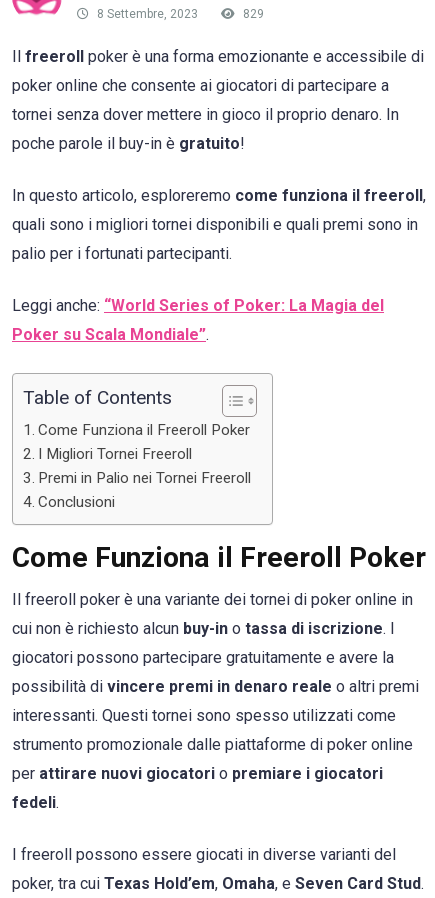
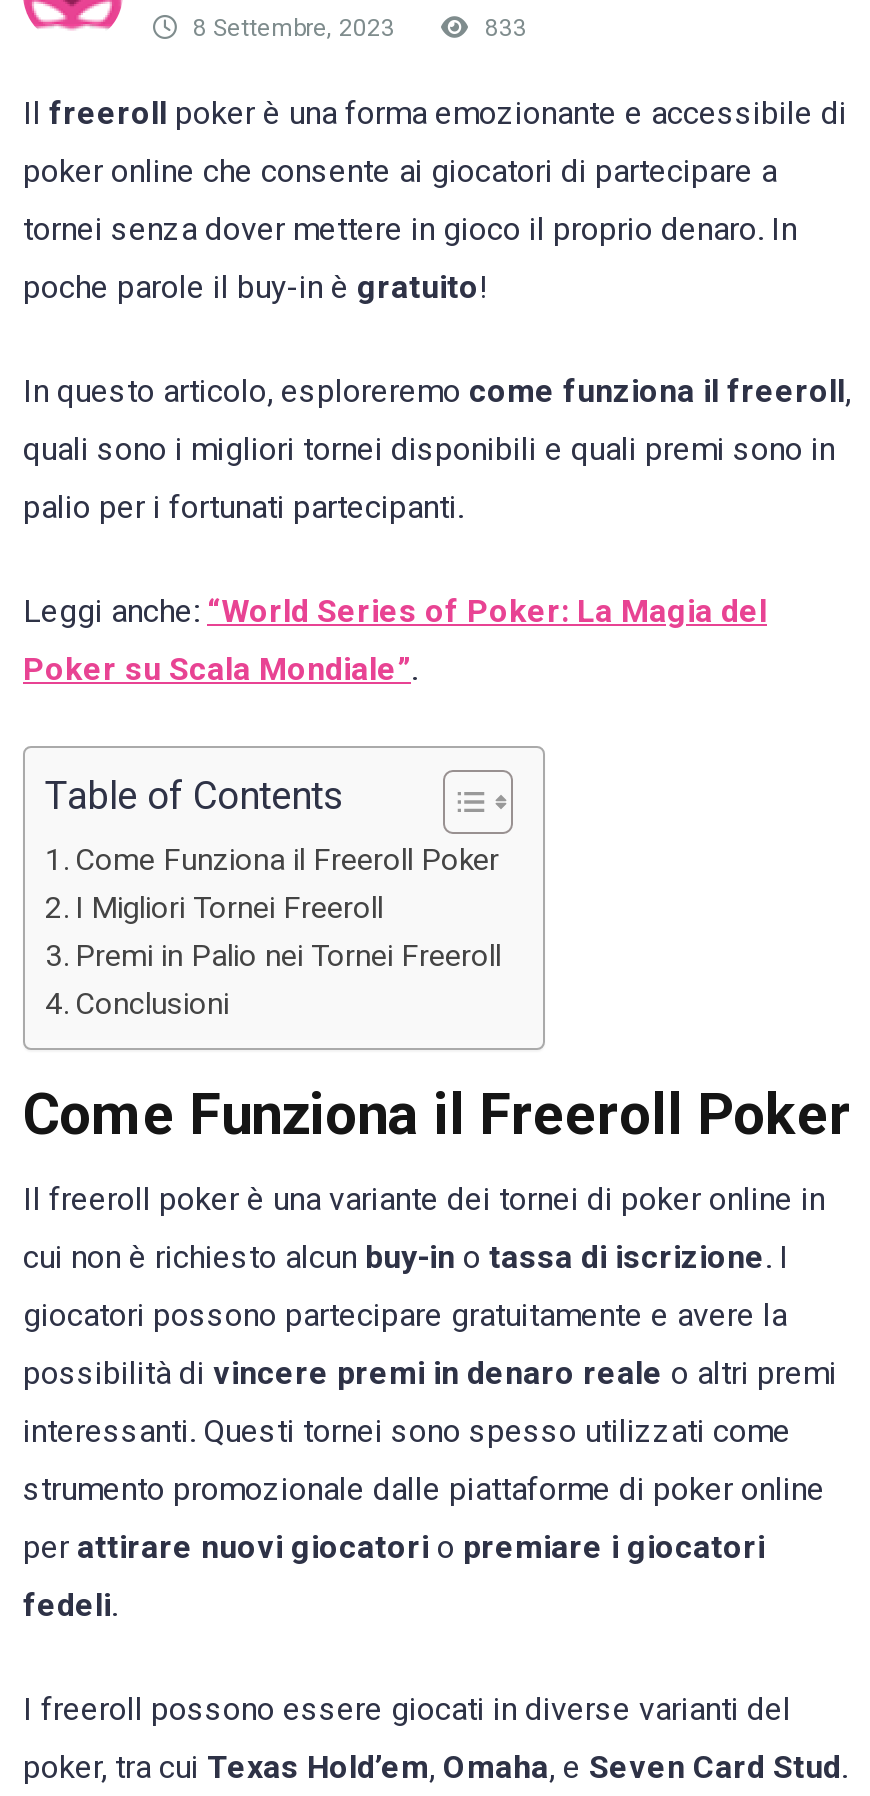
- 829
+ 833
